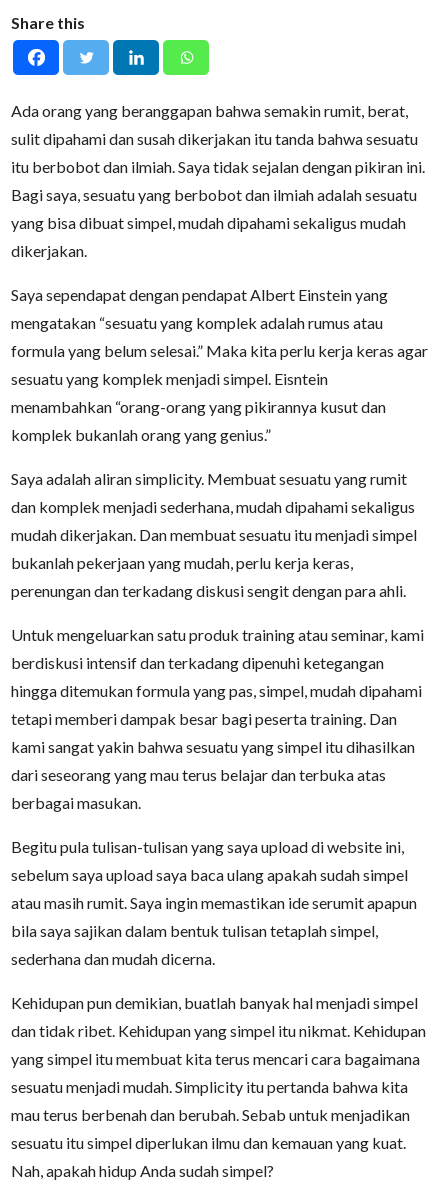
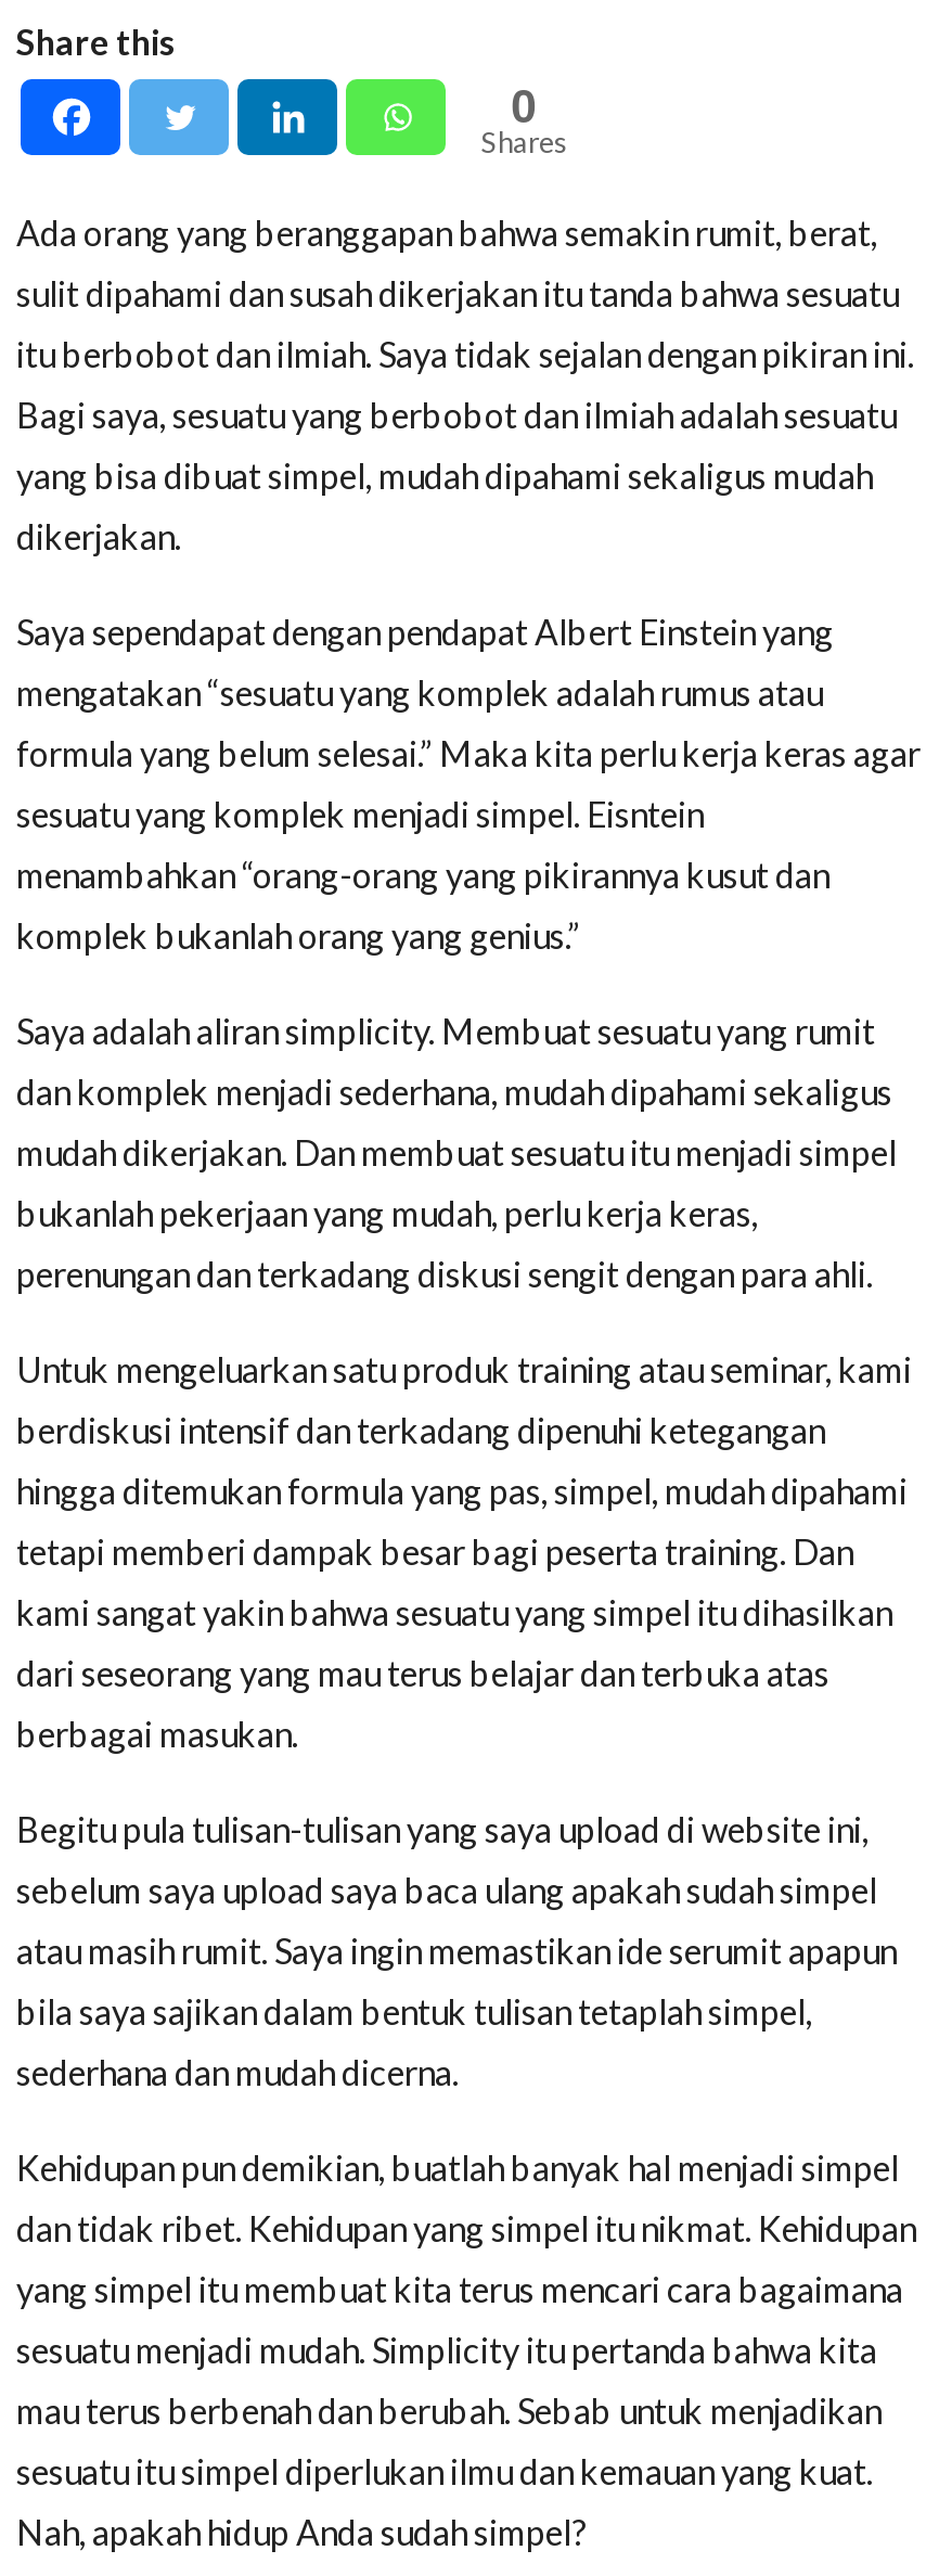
+ 0
+ Shares
